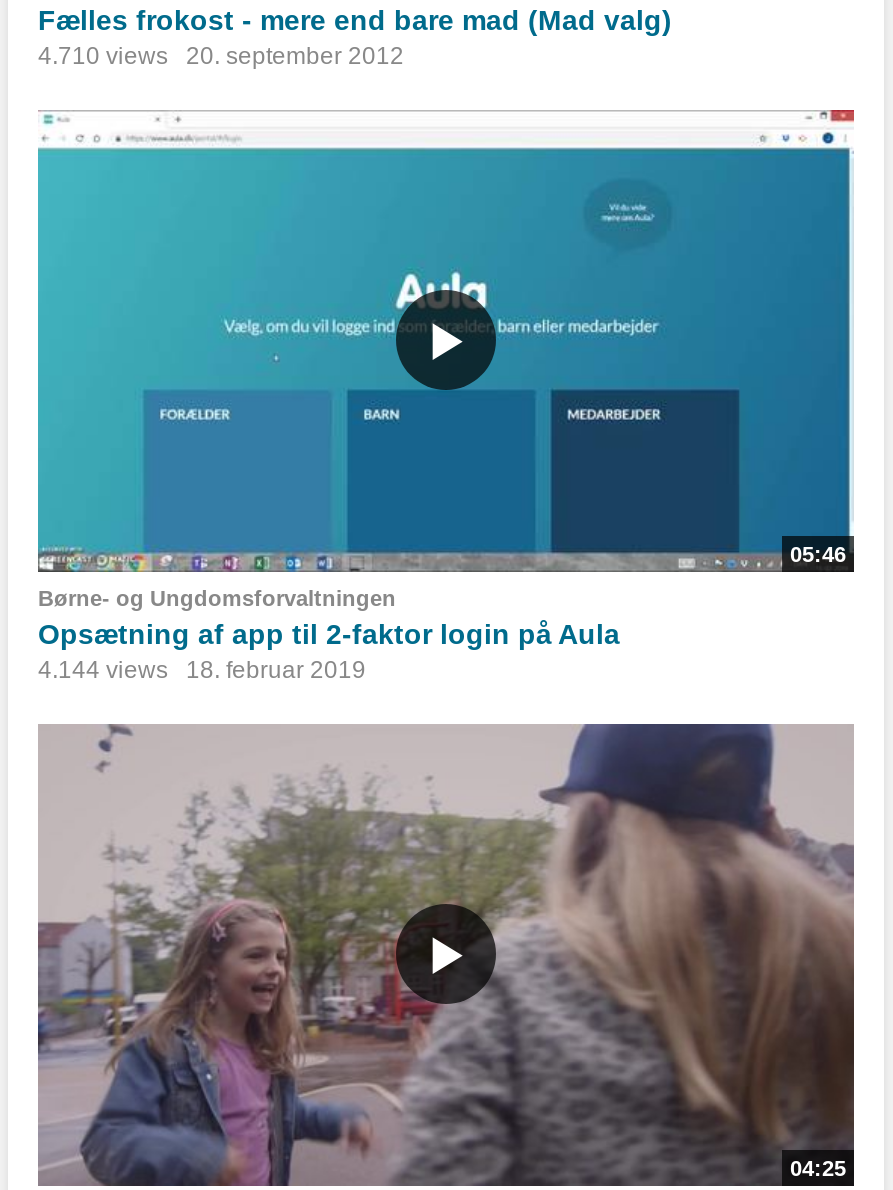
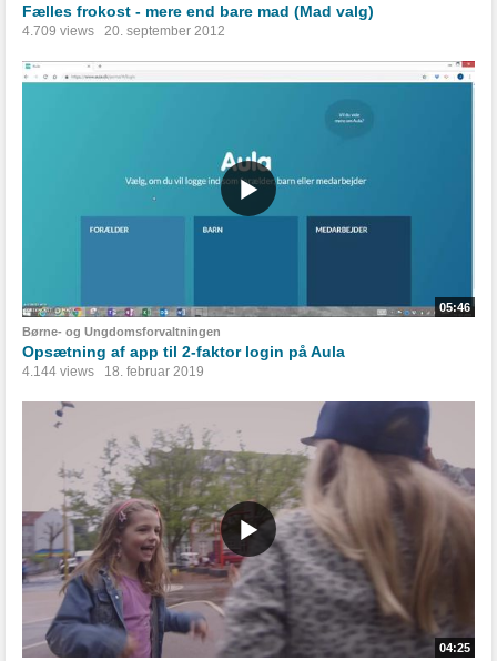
- 4.710 views 20. september 2012
+ 4.709 views 20. september 2012
